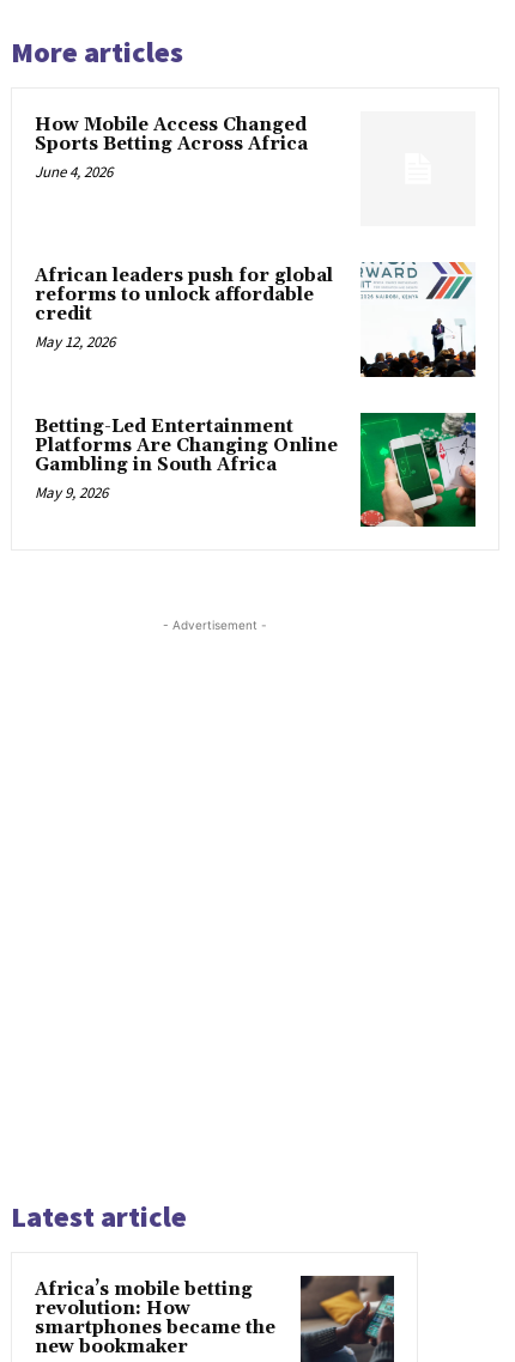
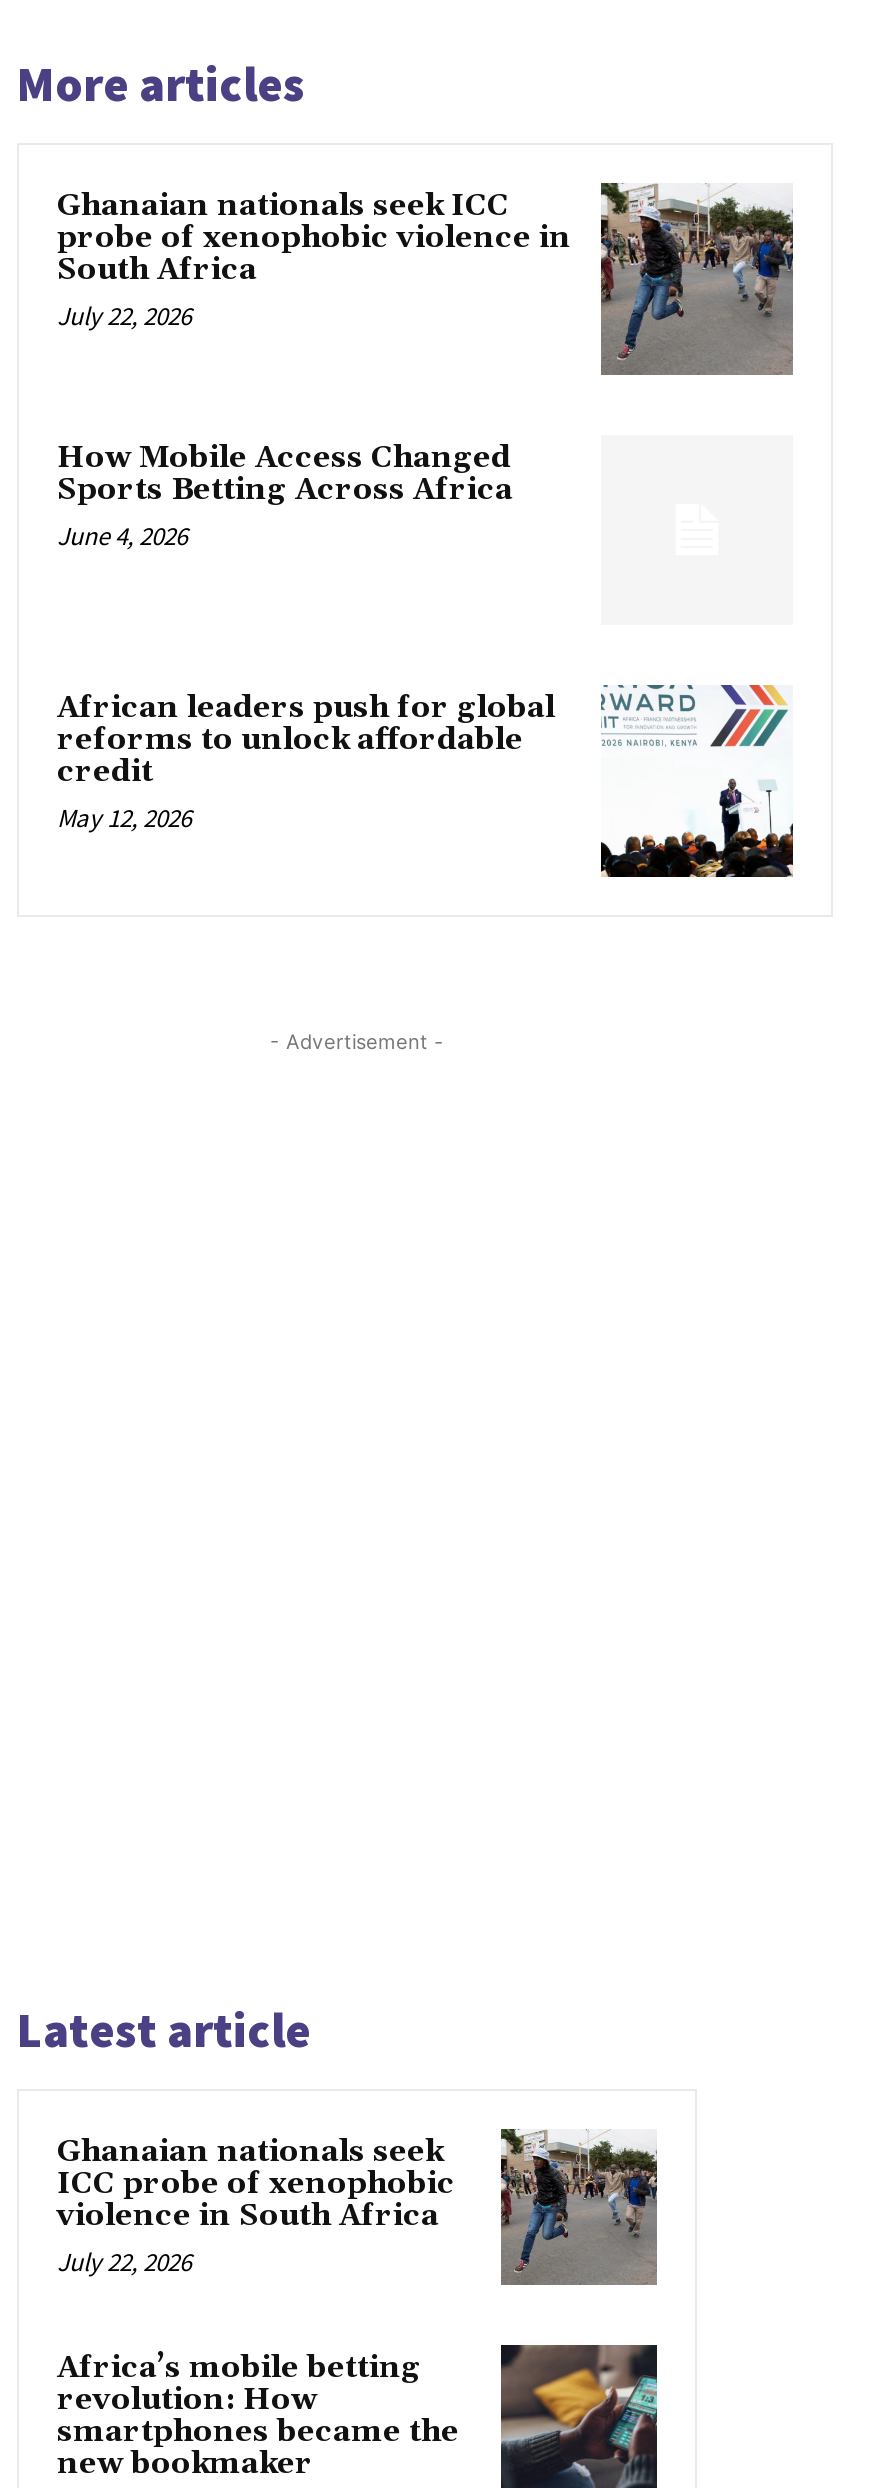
+ [image]
+ Ghanaian nationals seek ICC
+ probe of xenophobic violence in
+ South Africa
+ July 22, 2026

moved down: [image] | How Mobile Access Changed | Sports Betting Across Africa | June 4, 2026 | African leaders push for global | reforms to unlock affordable | credit | May 12, 2026

- [image]
- Betting-Led Entertainment
- Platforms Are Changing Online
- Gambling in South Africa
- May 9, 2026

+ [image]
+ Ghanaian nationals seek
+ ICC probe of xenophobic
+ violence in South Africa
+ July 22, 2026
